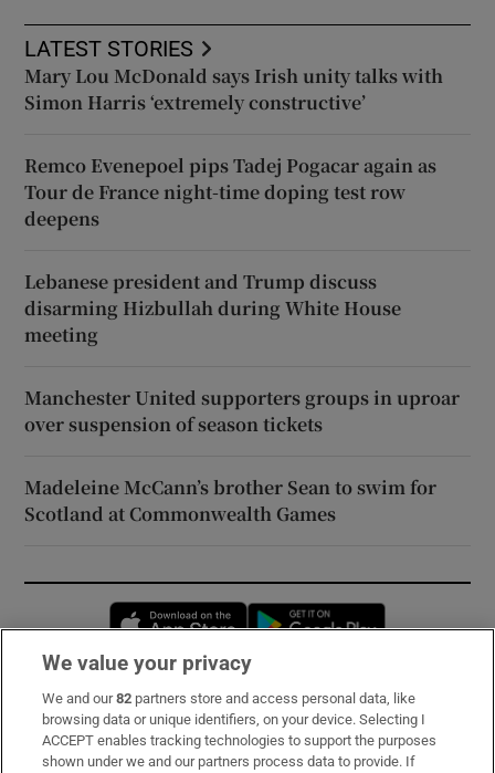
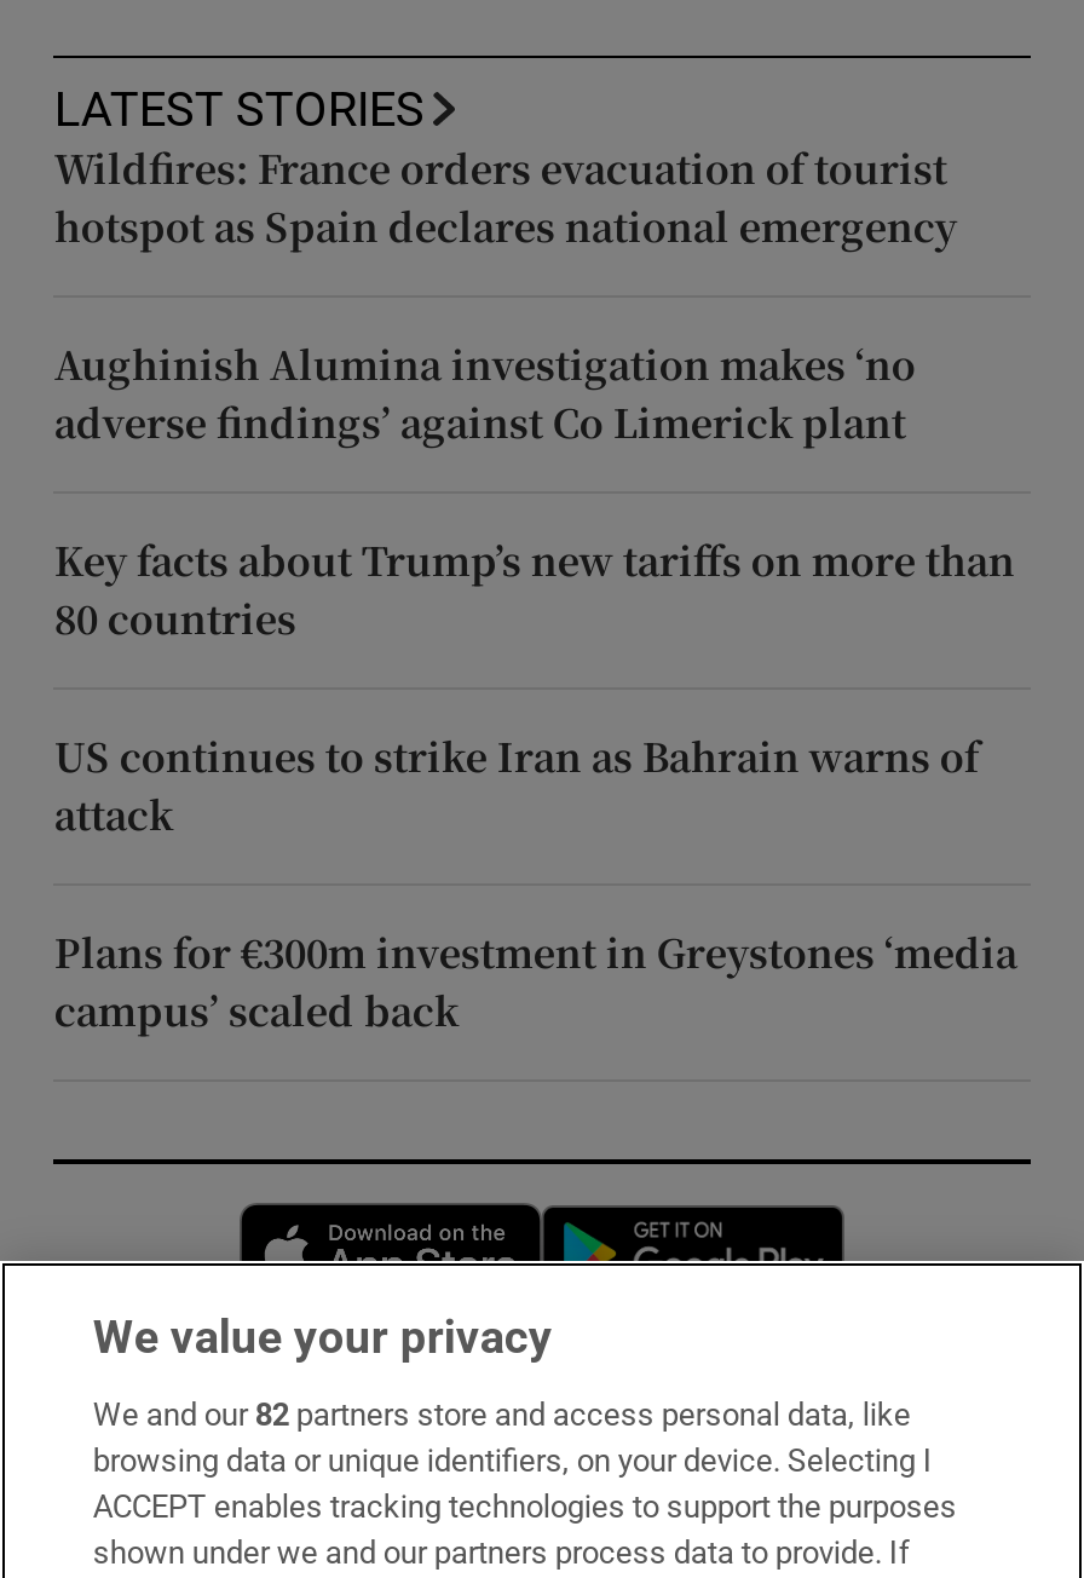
- Mary Lou McDonald says Irish unity talks with
- Simon Harris ‘extremely constructive’
+ Wildfires: France orders evacuation of tourist
+ hotspot as Spain declares national emergency

- Remco Evenepoel pips Tadej Pogacar again as
- Tour de France night-time doping test row
- deepens
+ Aughinish Alumina investigation makes ‘no
+ adverse findings’ against Co Limerick plant

- Lebanese president and Trump discuss
- disarming Hizbullah during White House
- meeting
+ Key facts about Trump’s new tariffs on more than
+ 80 countries

- Manchester United supporters groups in uproar
- over suspension of season tickets
+ US continues to strike Iran as Bahrain warns of
+ attack

- Madeleine McCann’s brother Sean to swim for
- Scotland at Commonwealth Games
+ Plans for €300m investment in Greystones ‘media
+ campus’ scaled back
